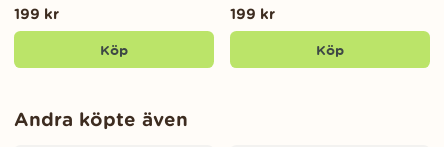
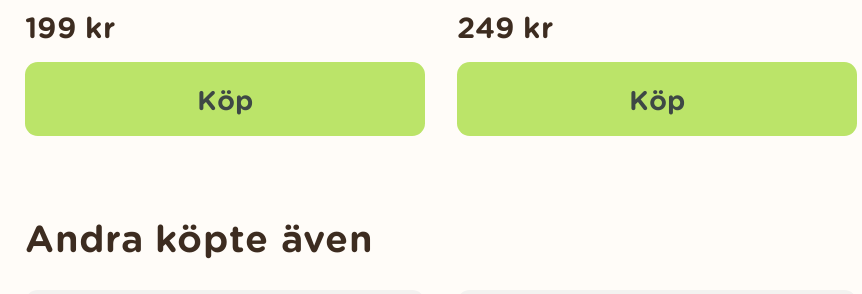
- 199 kr
+ 249 kr
